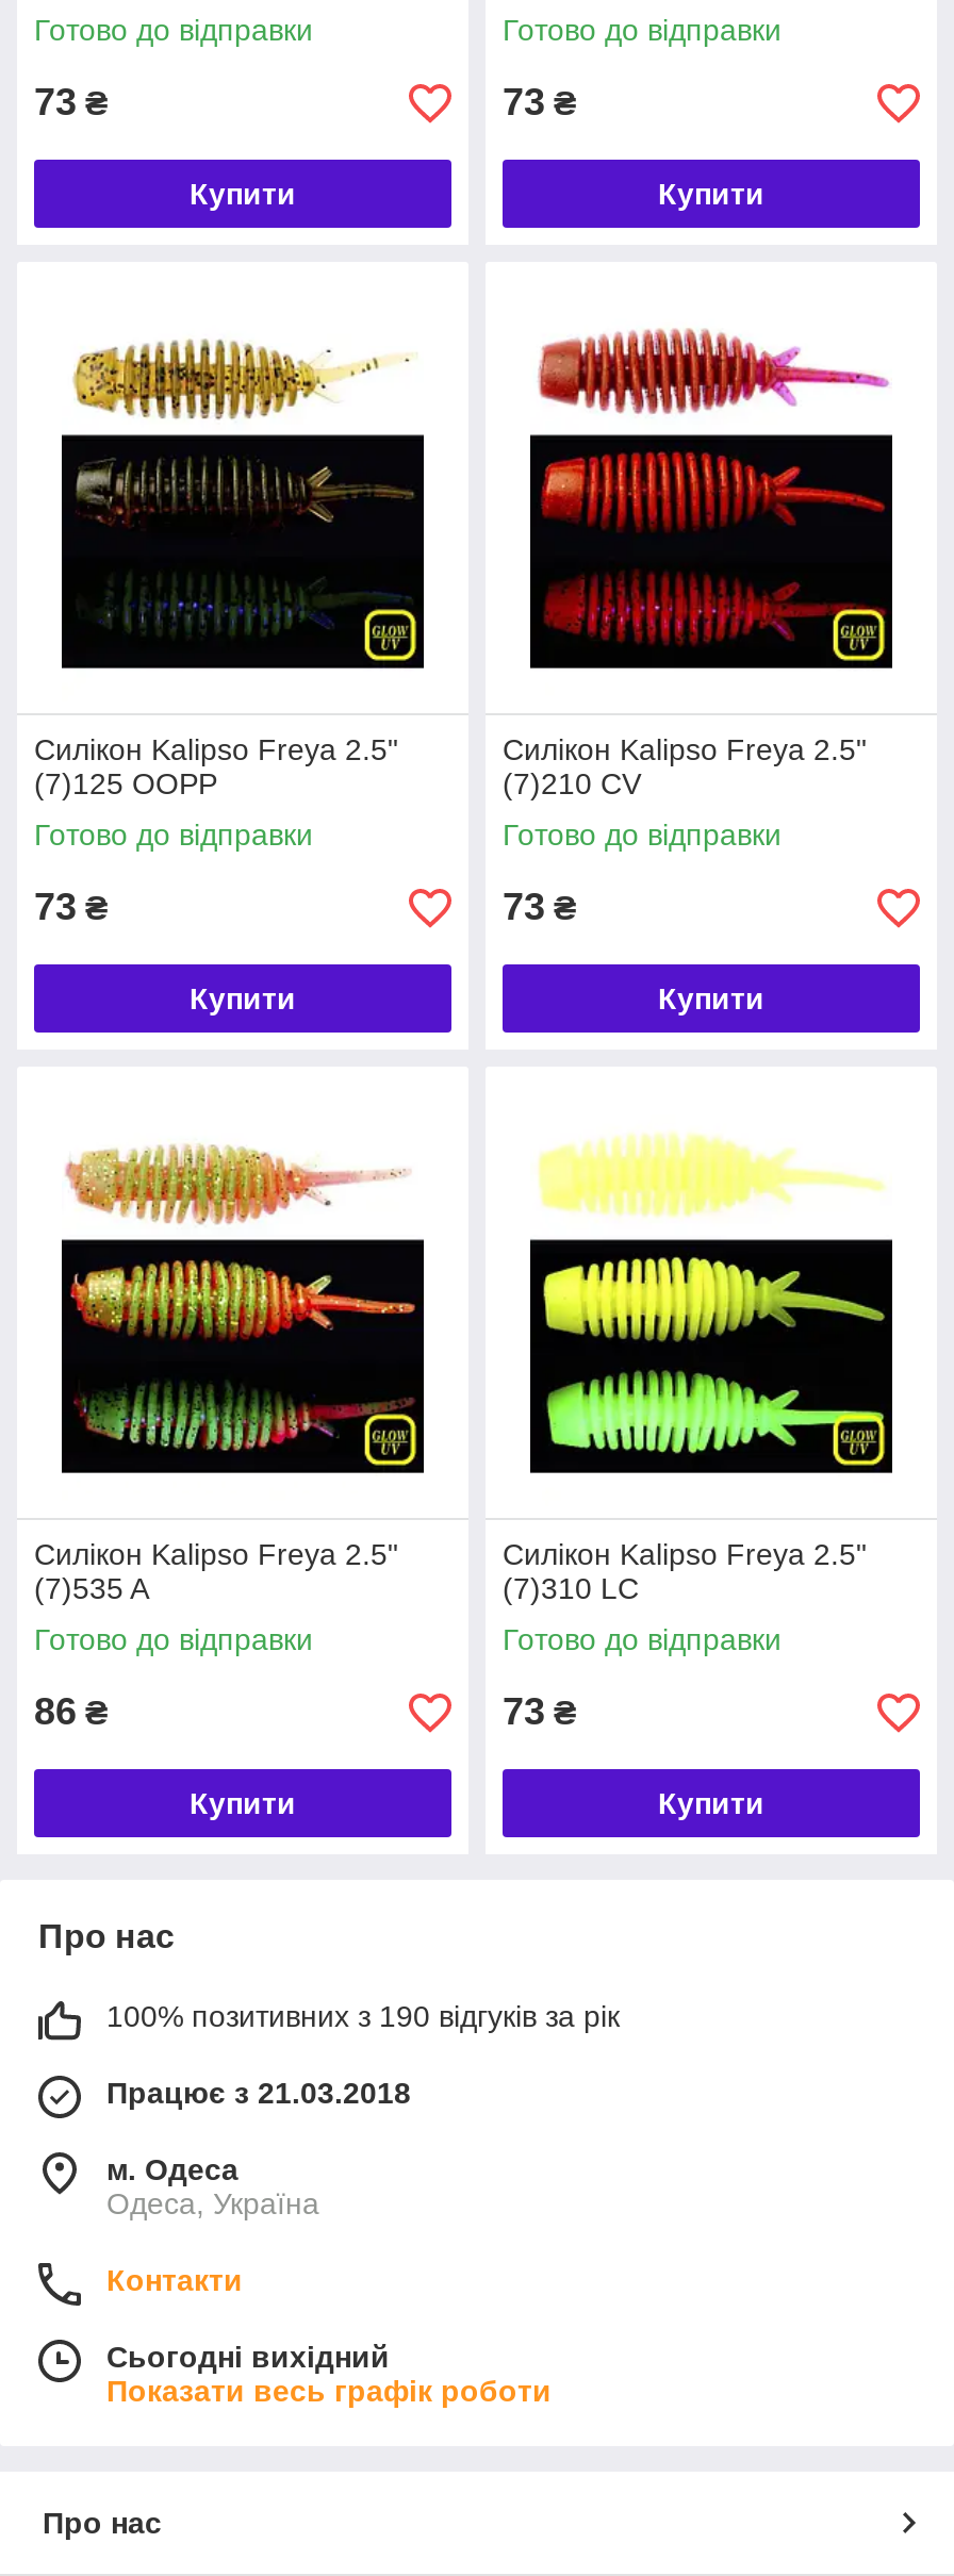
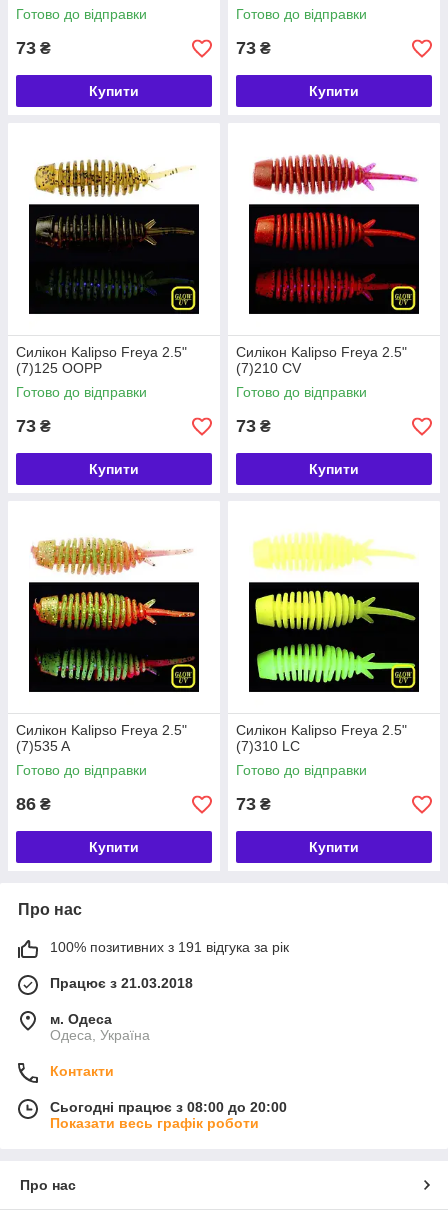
- 100% позитивних з 190 відгуків за рік
+ 100% позитивних з 191 відгука за рік

- Сьогодні вихідний
+ Сьогодні працює з 08:00 до 20:00
